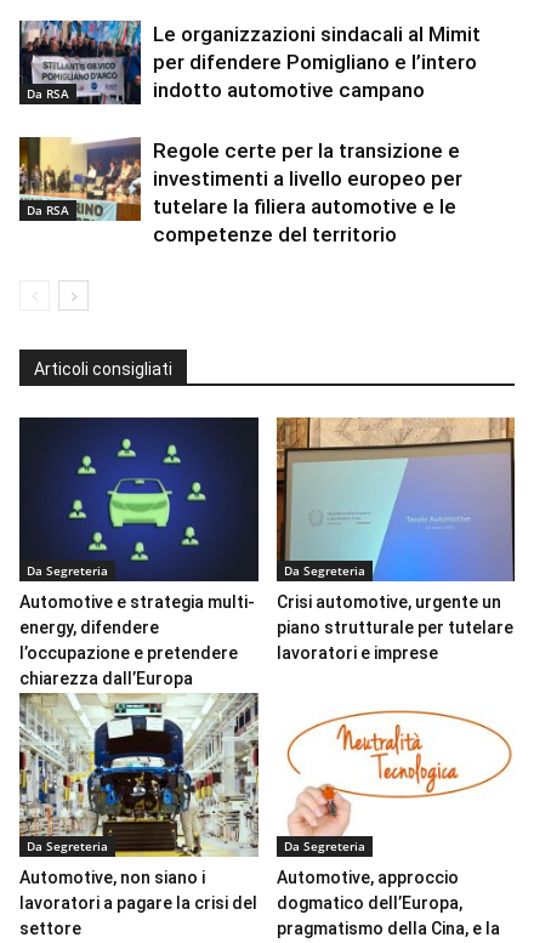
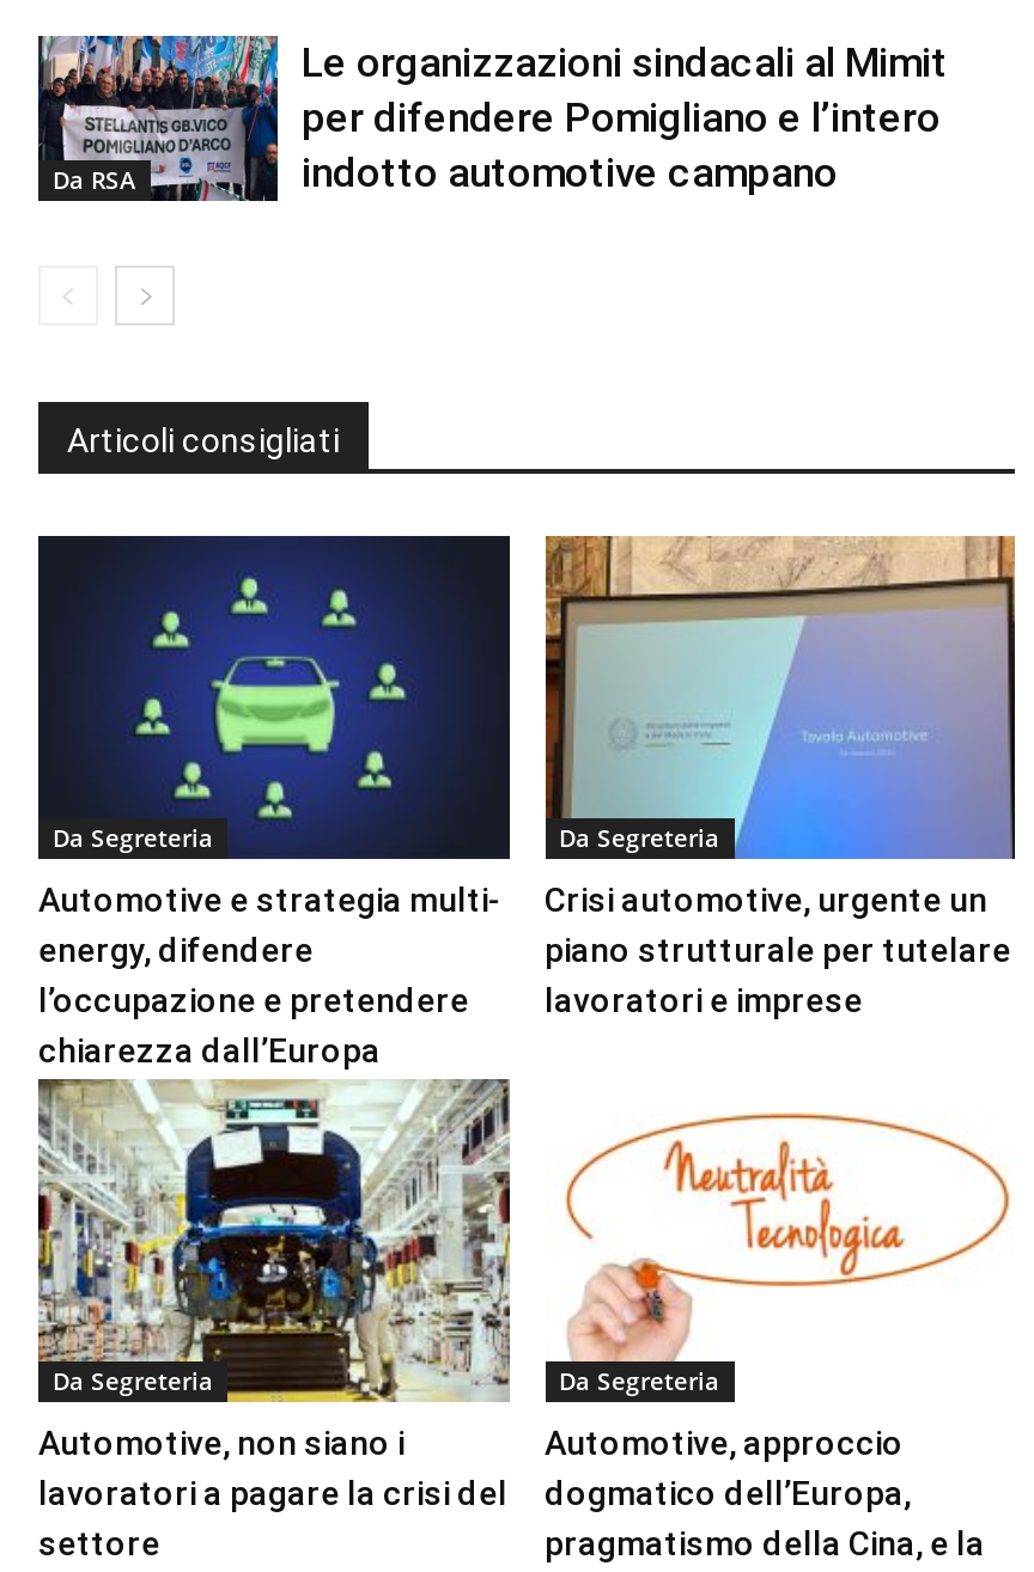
- [image]
- Da RSA

- Regole certe per la transizione e
- investimenti a livello europeo per
- tutelare la filiera automotive e le
- competenze del territorio
